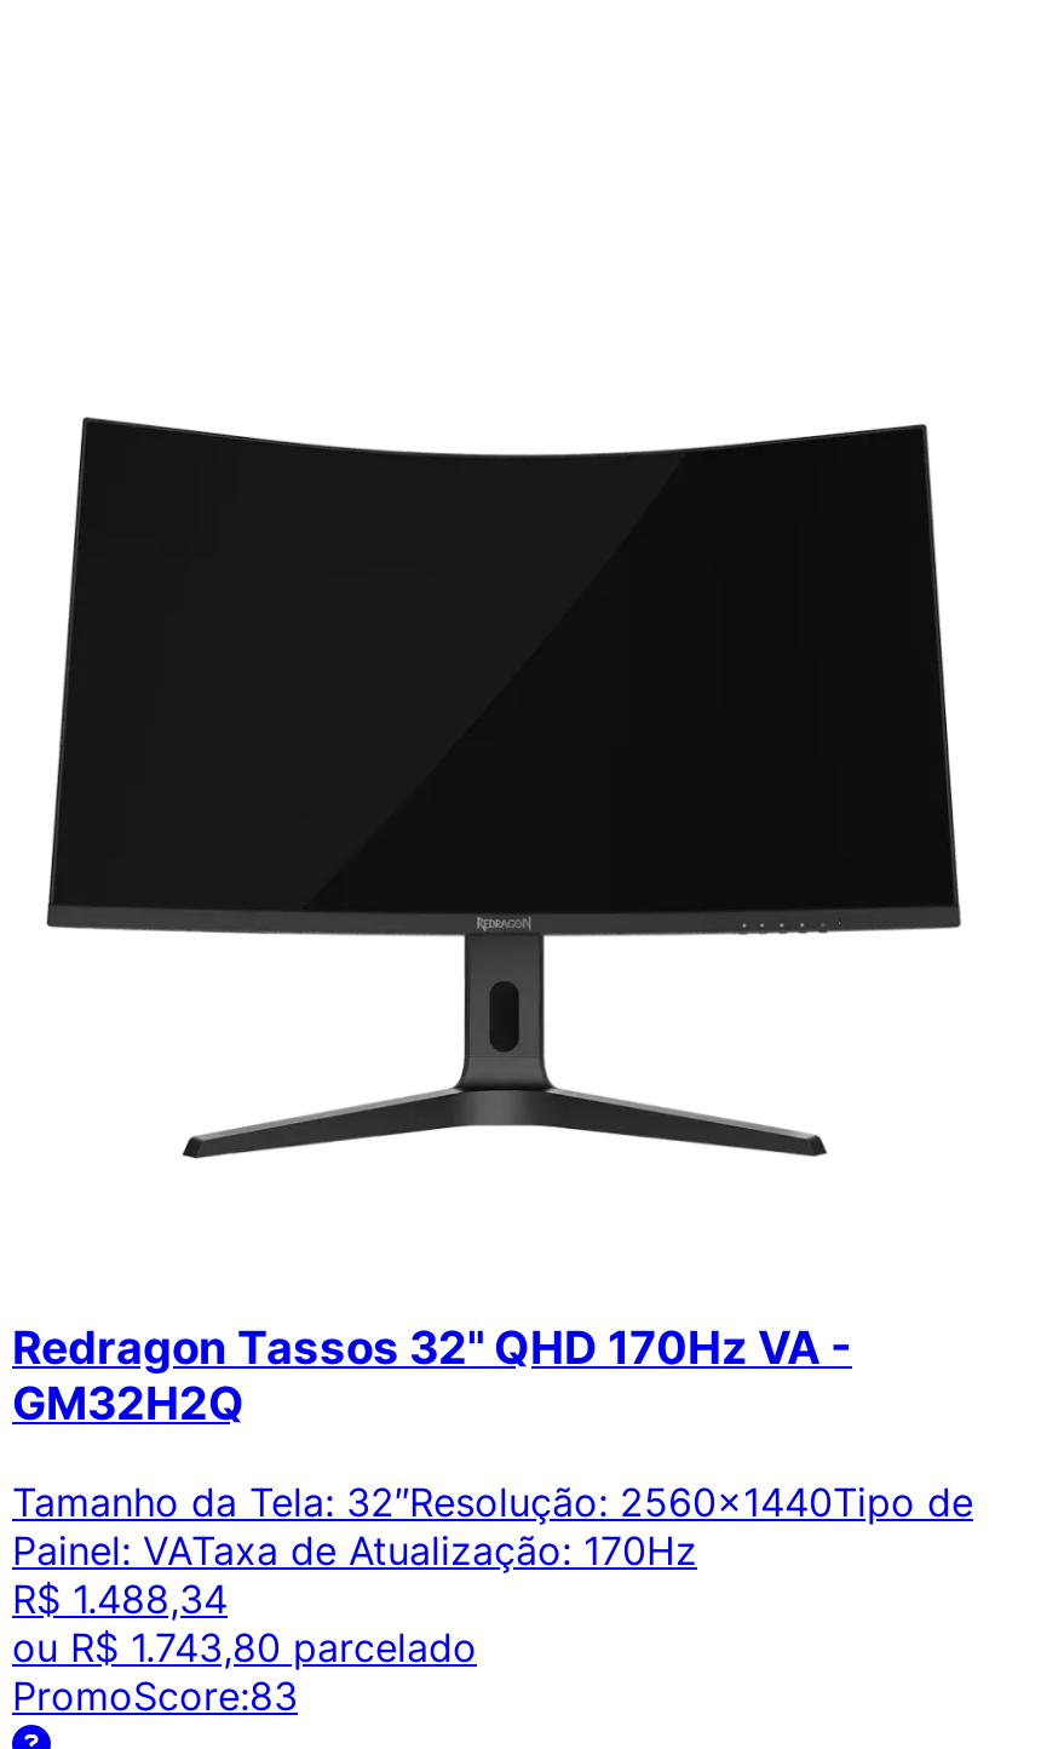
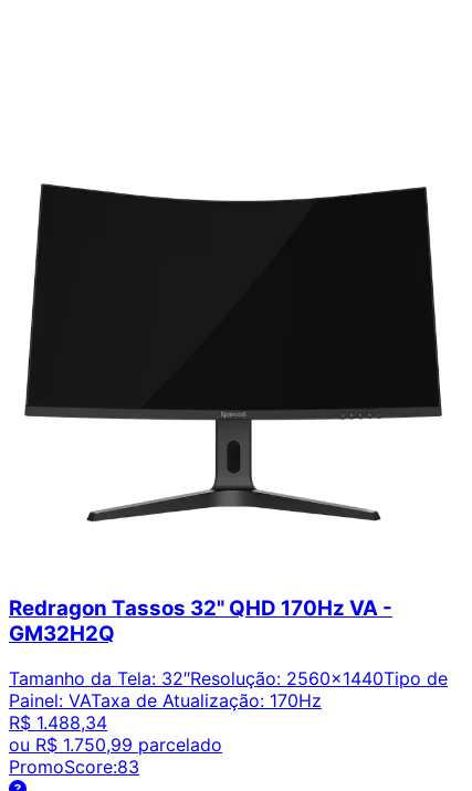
- ou R$ 1.743,80 parcelado
+ ou R$ 1.750,99 parcelado
